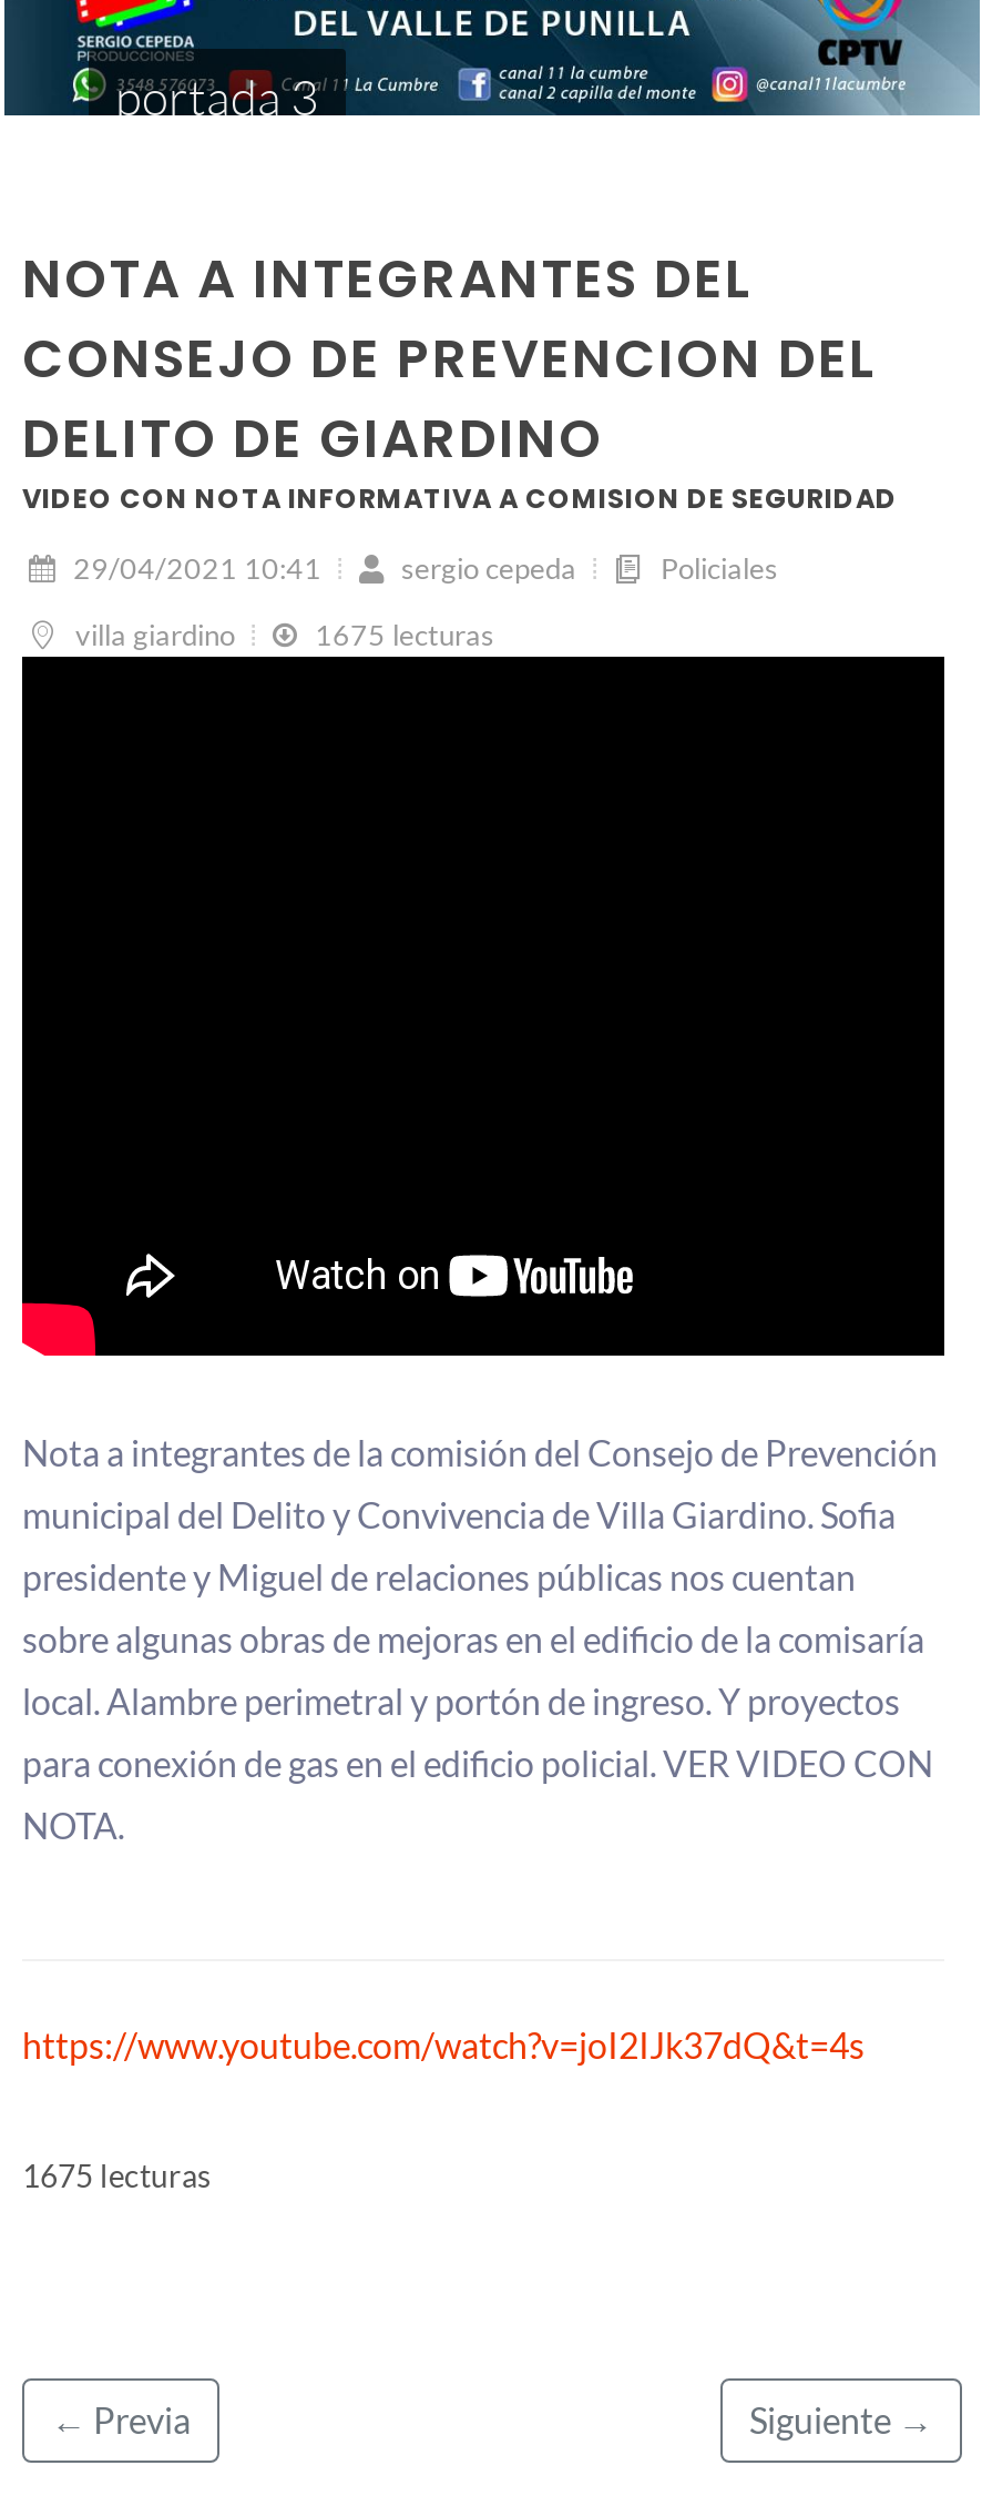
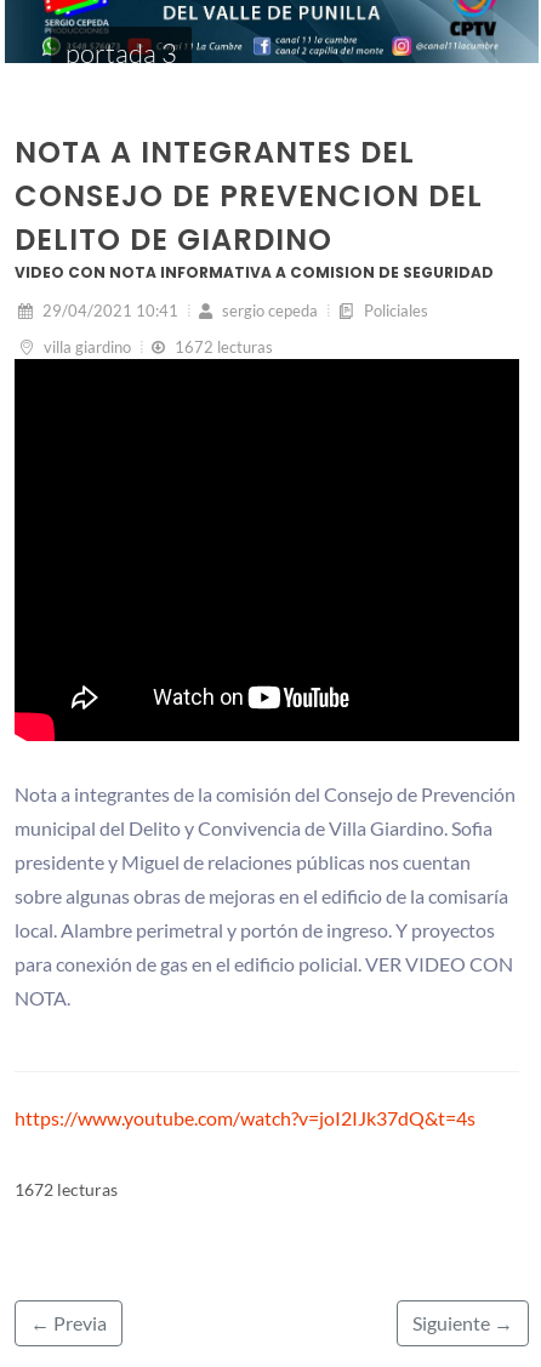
- 1675 lecturas
+ 1672 lecturas

- 1675 lecturas
+ 1672 lecturas
